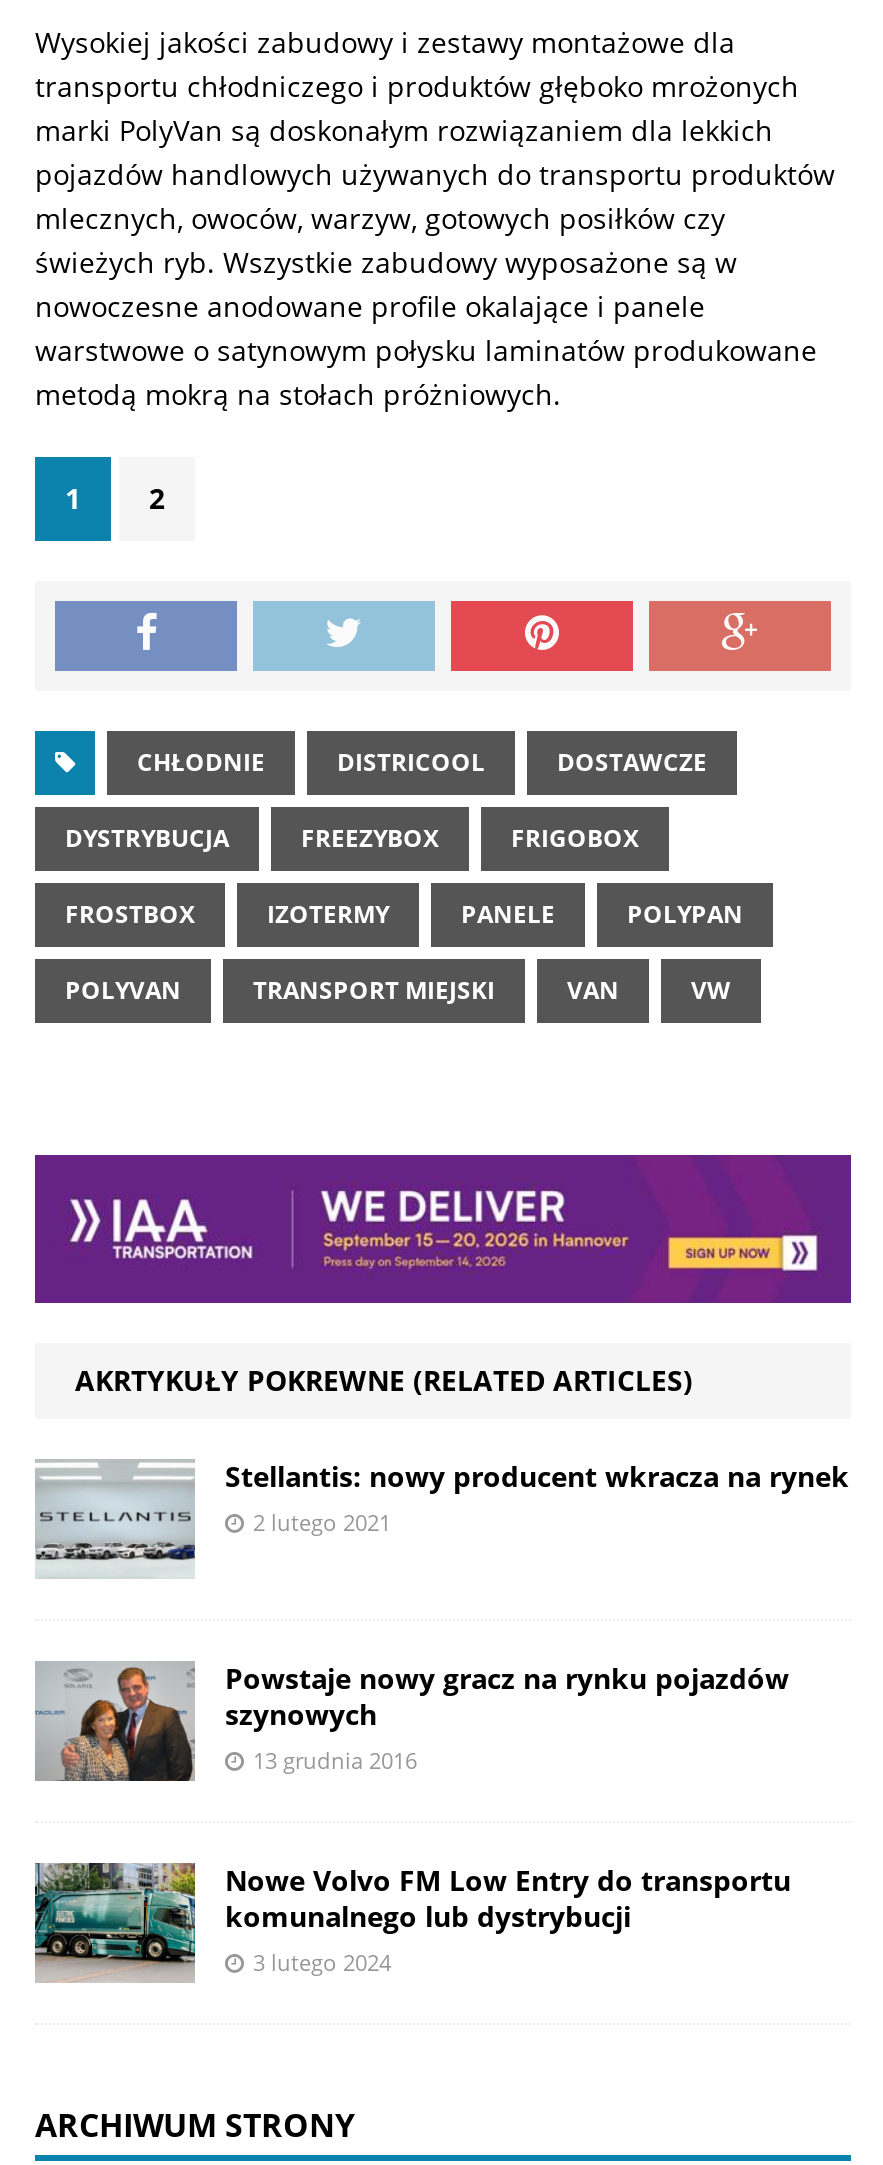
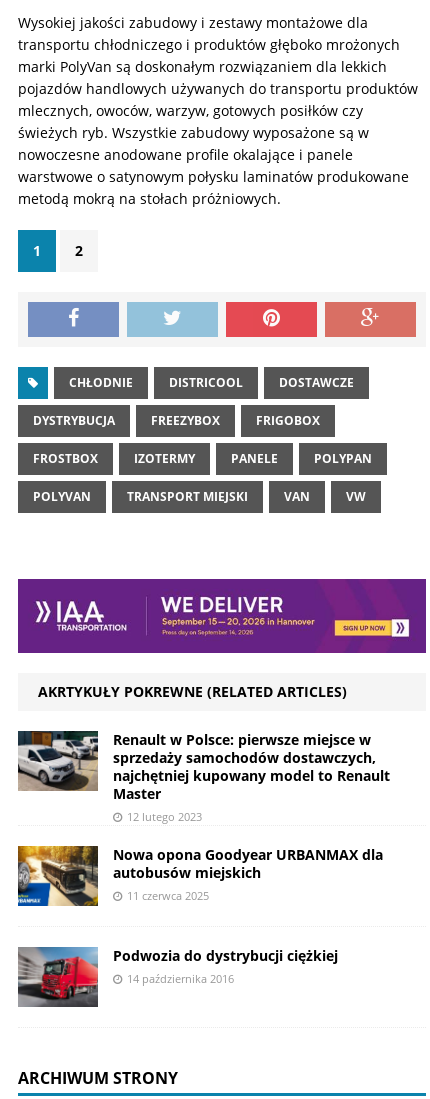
- [image]
- Stellantis: nowy producent wkracza na rynek
- 2 lutego 2021
+ [image]
+ Renault w Polsce: pierwsze miejsce w
+ sprzedaży samochodów dostawczych,
+ najchętniej kupowany model to Renault
+ Master
+ 12 lutego 2023

- [image]
- Powstaje nowy gracz na rynku pojazdów
- szynowych
- 13 grudnia 2016
+ [image]
+ Nowa opona Goodyear URBANMAX dla
+ autobusów miejskich
+ 11 czerwca 2025

- [image]
- Nowe Volvo FM Low Entry do transportu
- komunalnego lub dystrybucji
- 3 lutego 2024
+ [image]
+ Podwozia do dystrybucji ciężkiej
+ 14 października 2016
